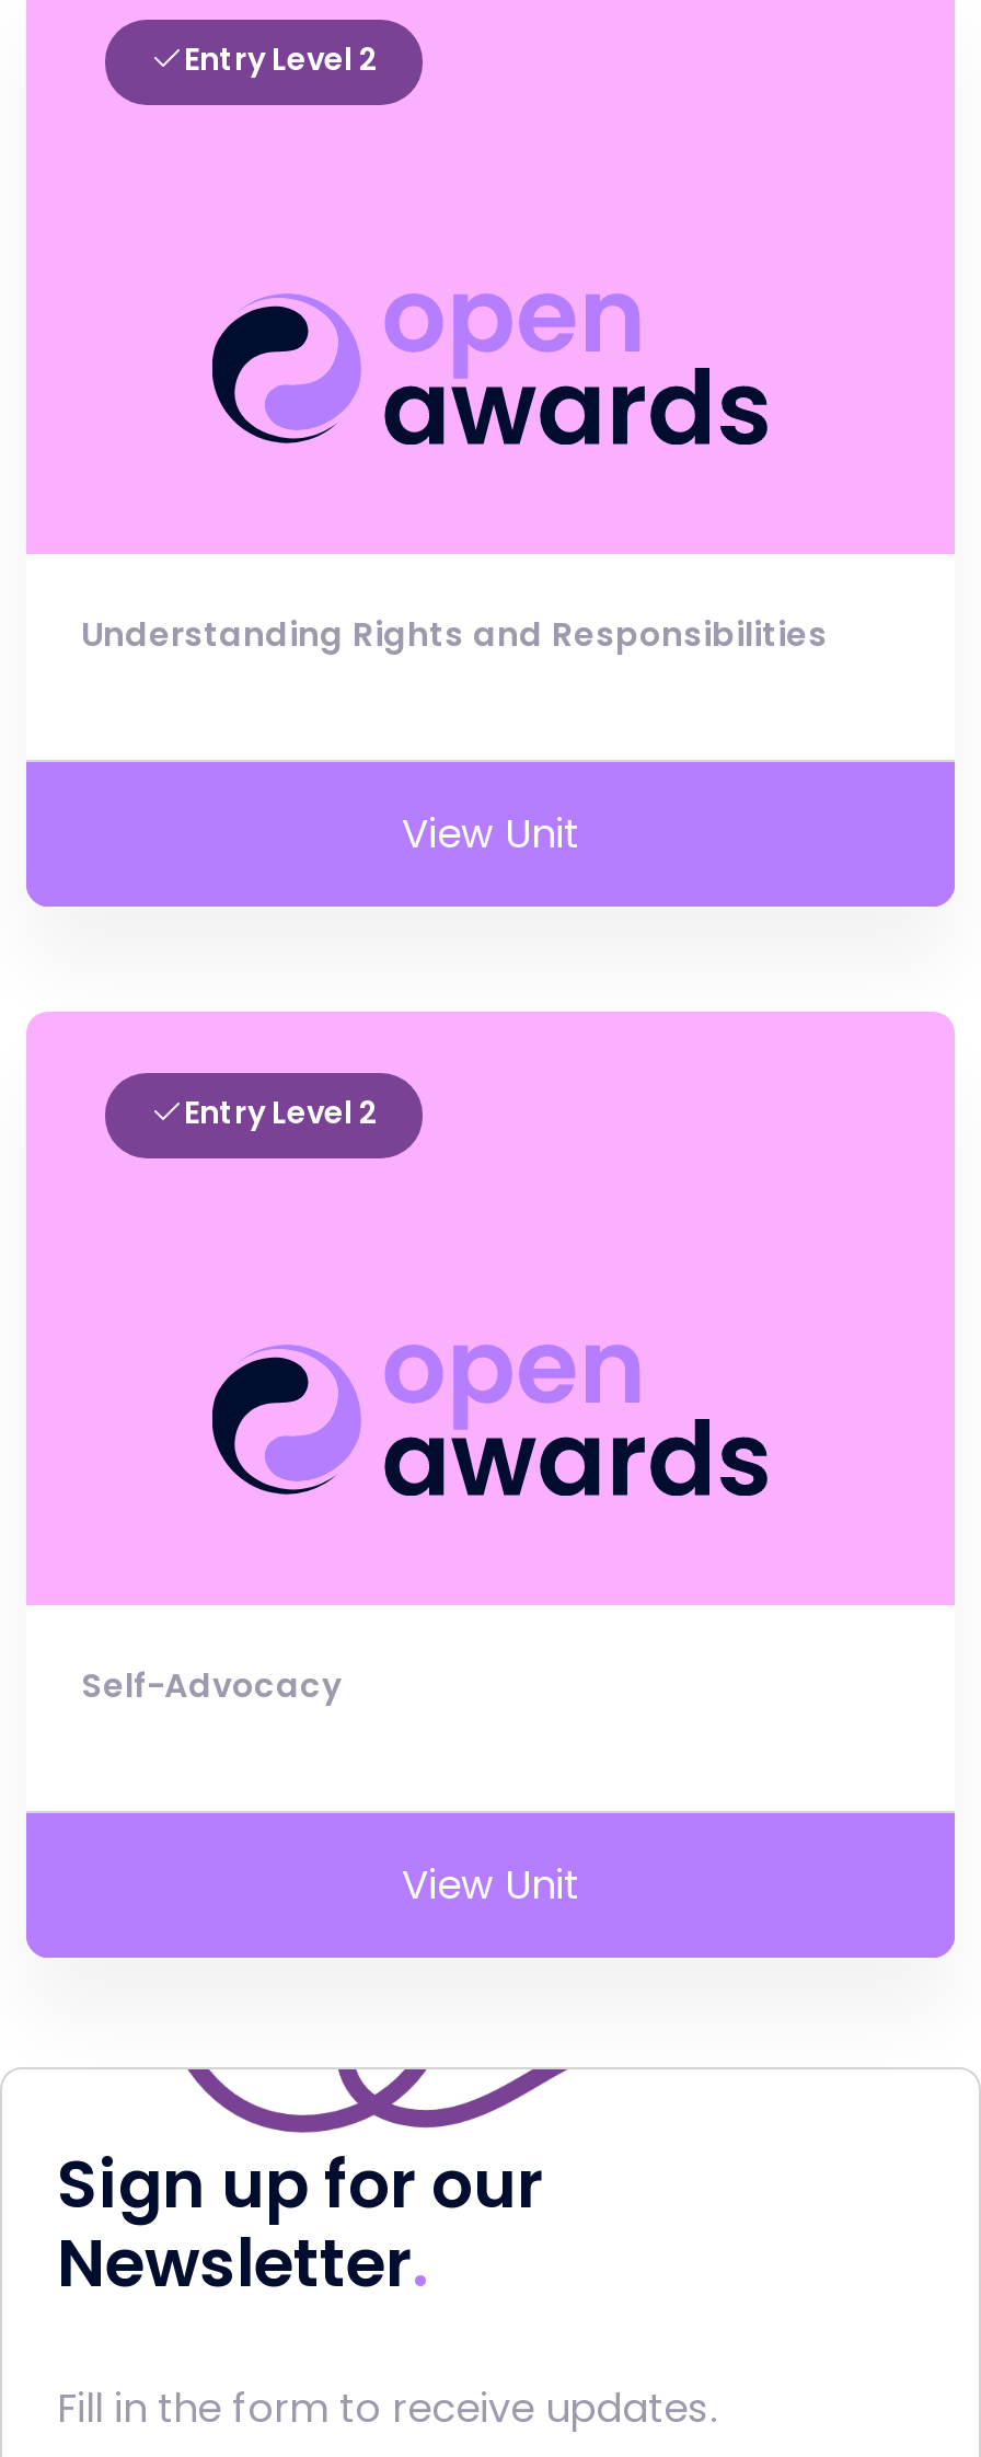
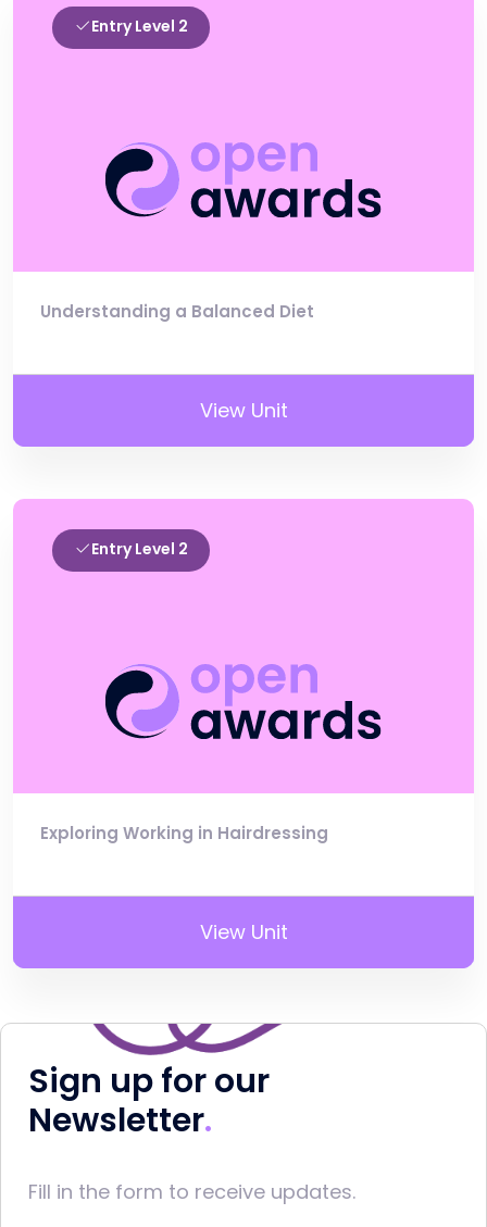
- Understanding Rights and Responsibilities
+ Understanding a Balanced Diet

- Self-Advocacy
+ Exploring Working in Hairdressing
